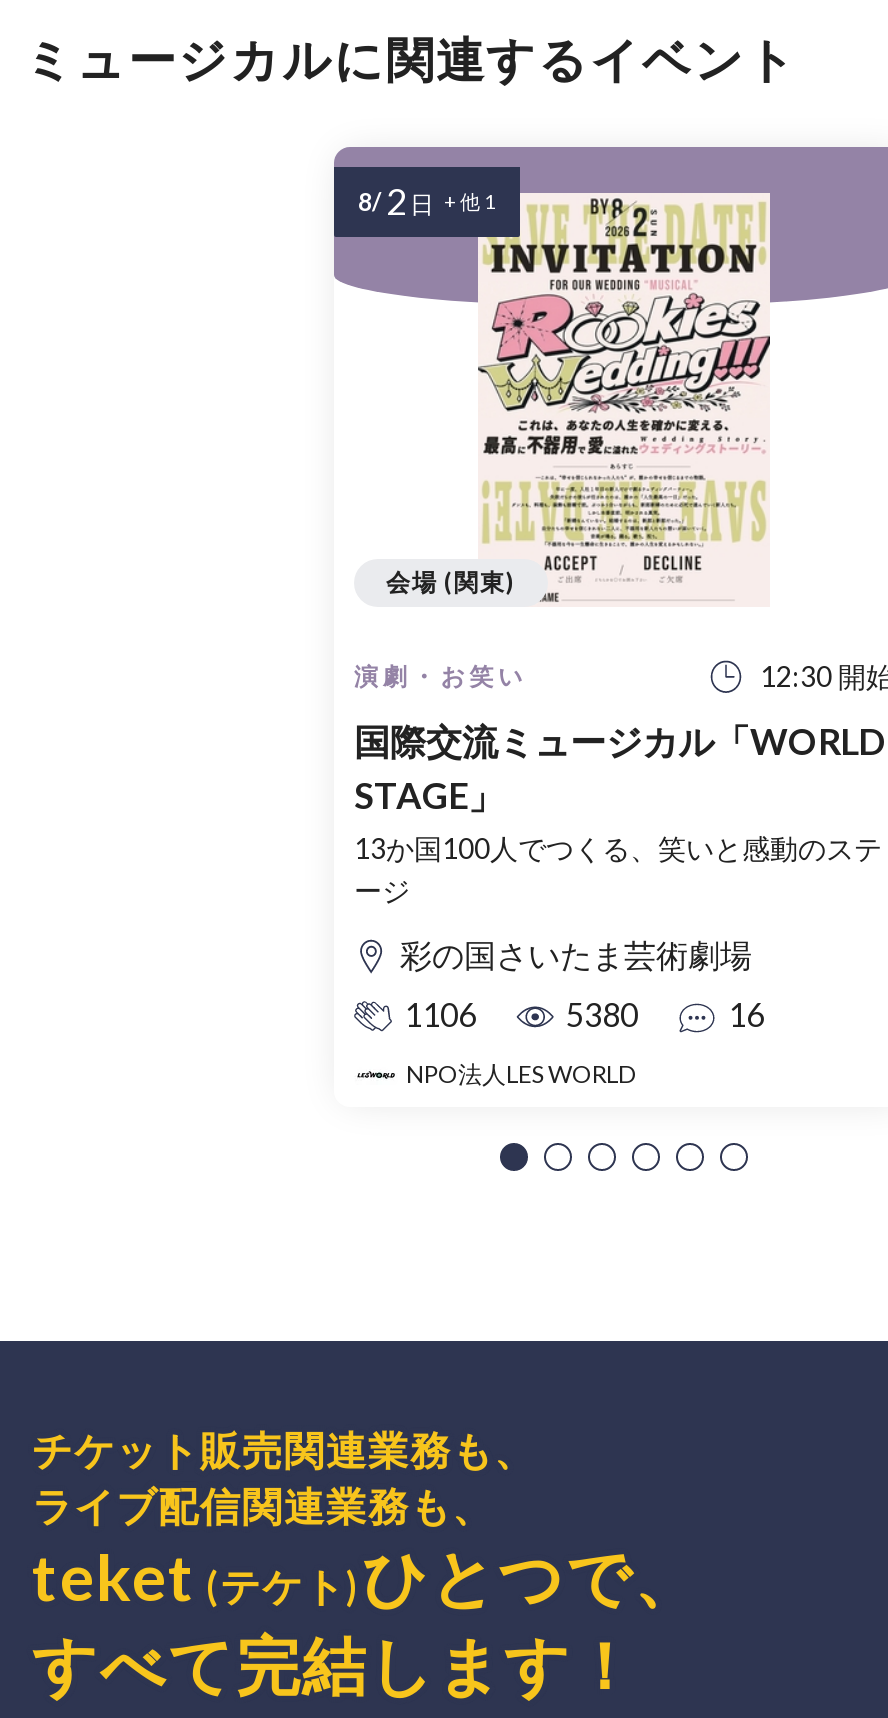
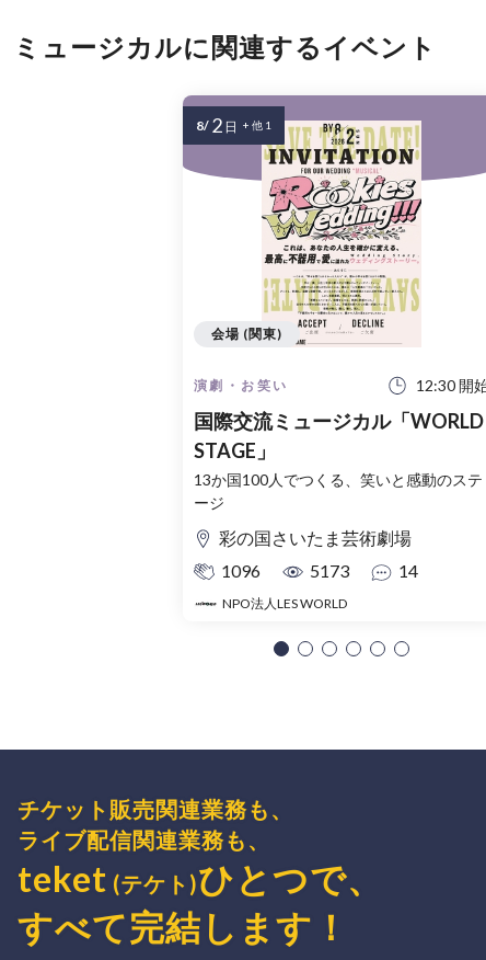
- 1106
+ 1096

- 5380
+ 5173

- 16
+ 14
